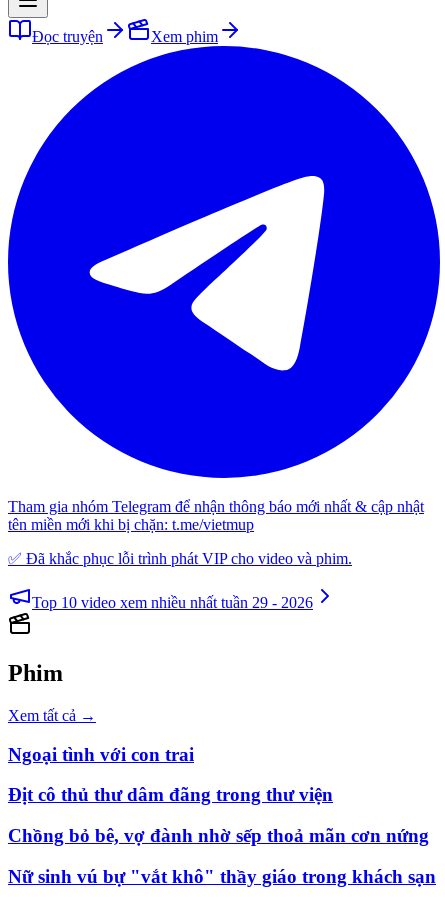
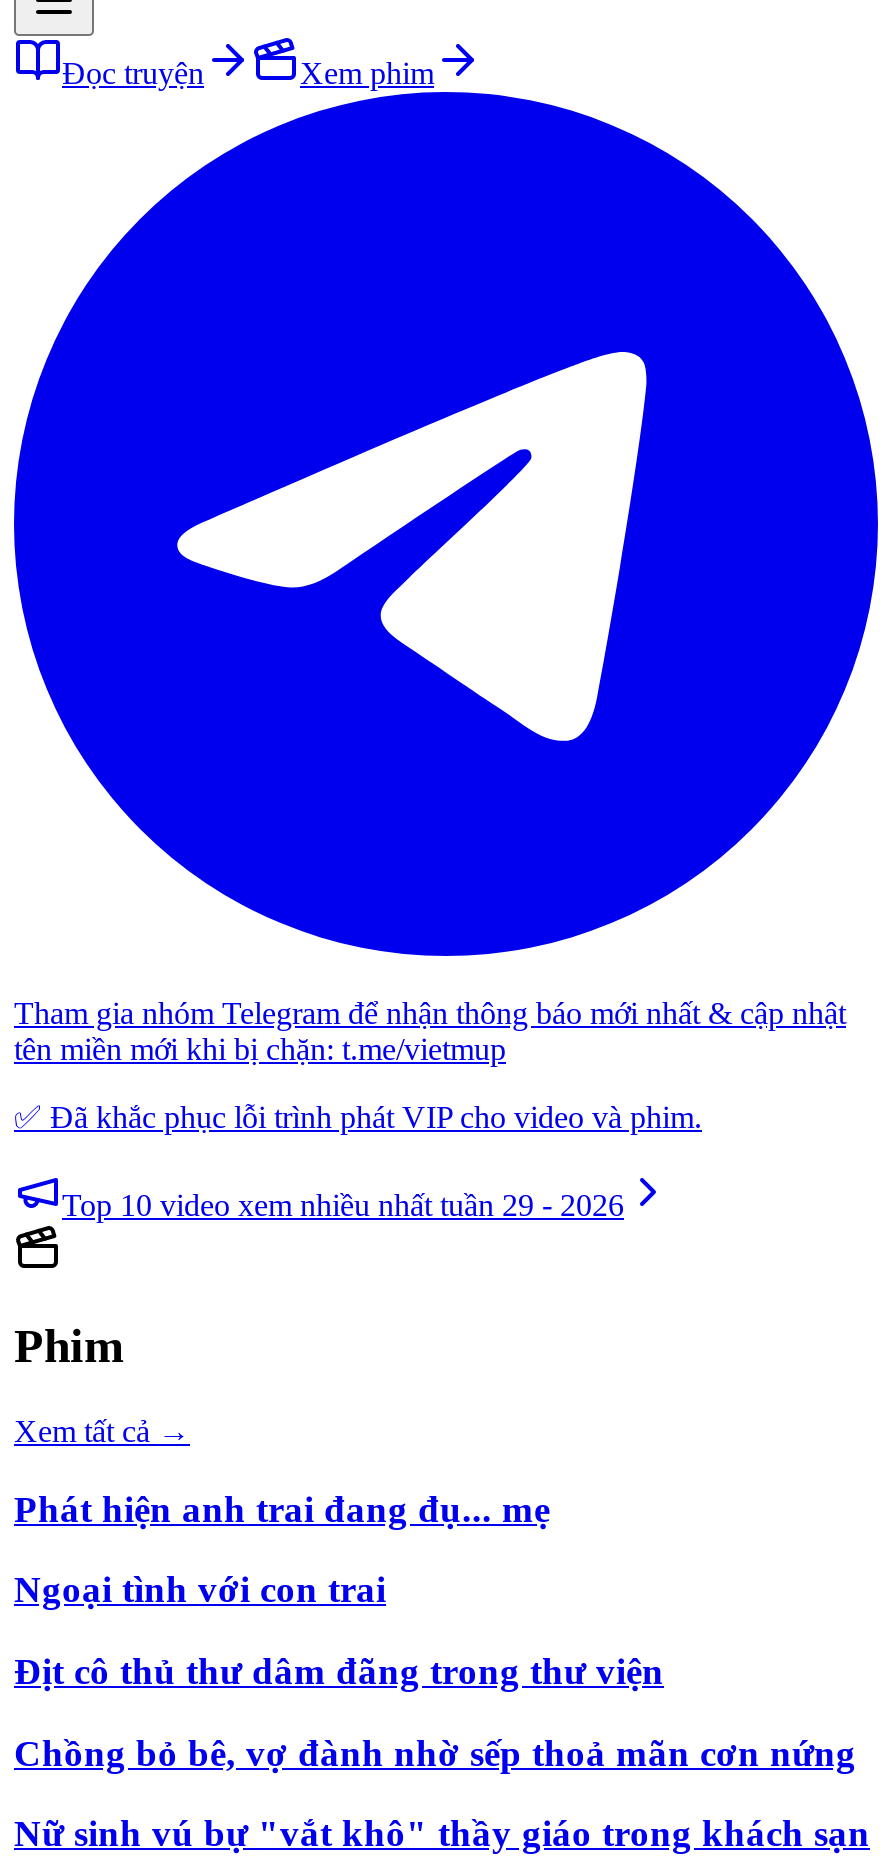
+ Phát hiện anh trai đang đụ... mẹ
